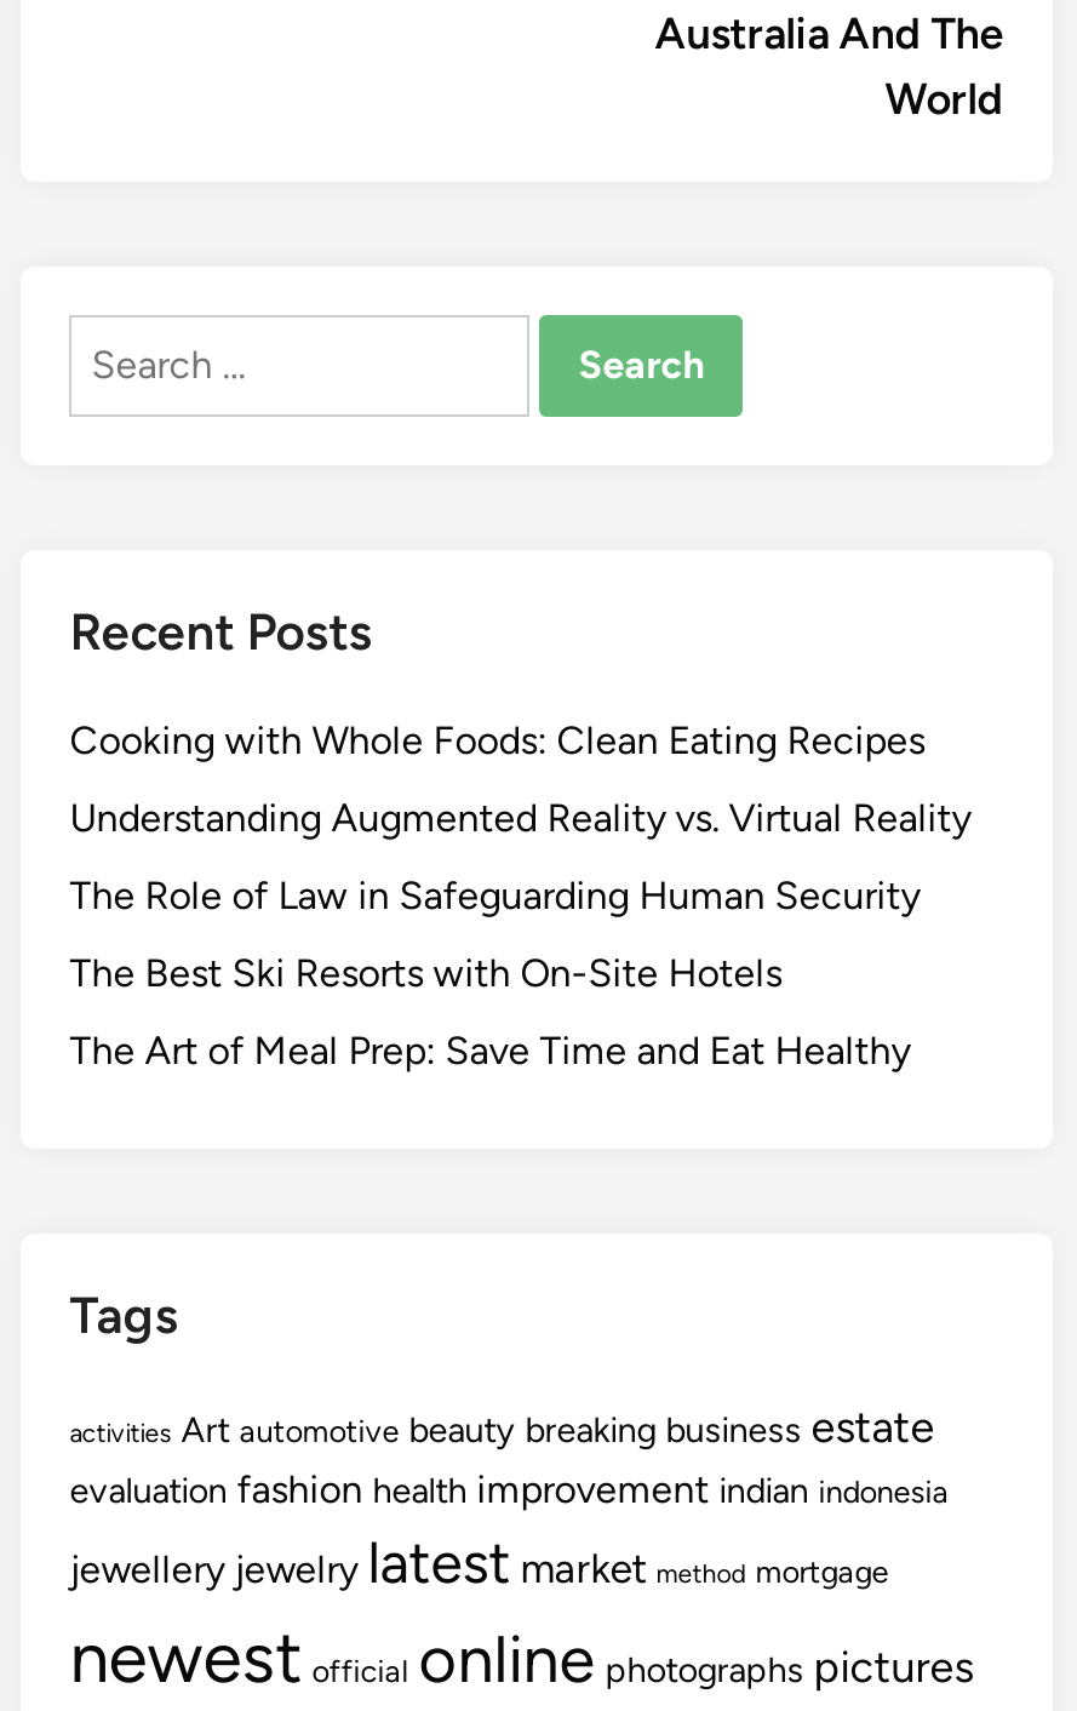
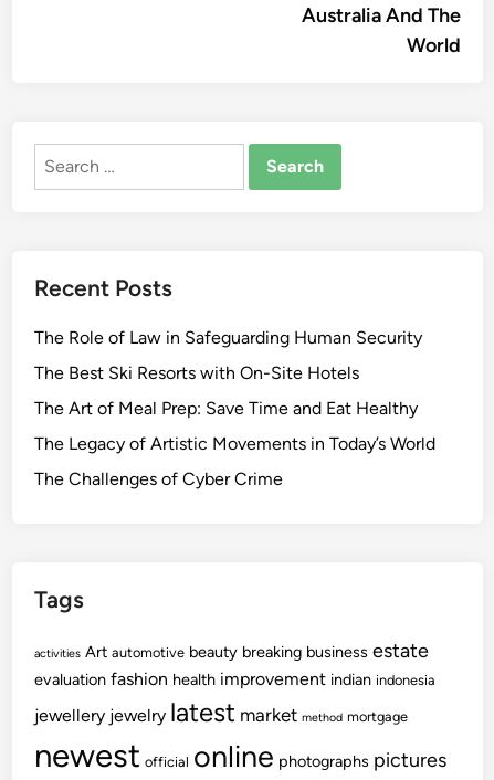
- Cooking with Whole Foods: Clean Eating Recipes
- Understanding Augmented Reality vs. Virtual Reality

moved up: The Role of Law in Safeguarding Human Security | The Best Ski Resorts with On-Site Hotels | The Art of Meal Prep: Save Time and Eat Healthy

+ The Legacy of Artistic Movements in Today’s World
+ The Challenges of Cyber Crime
